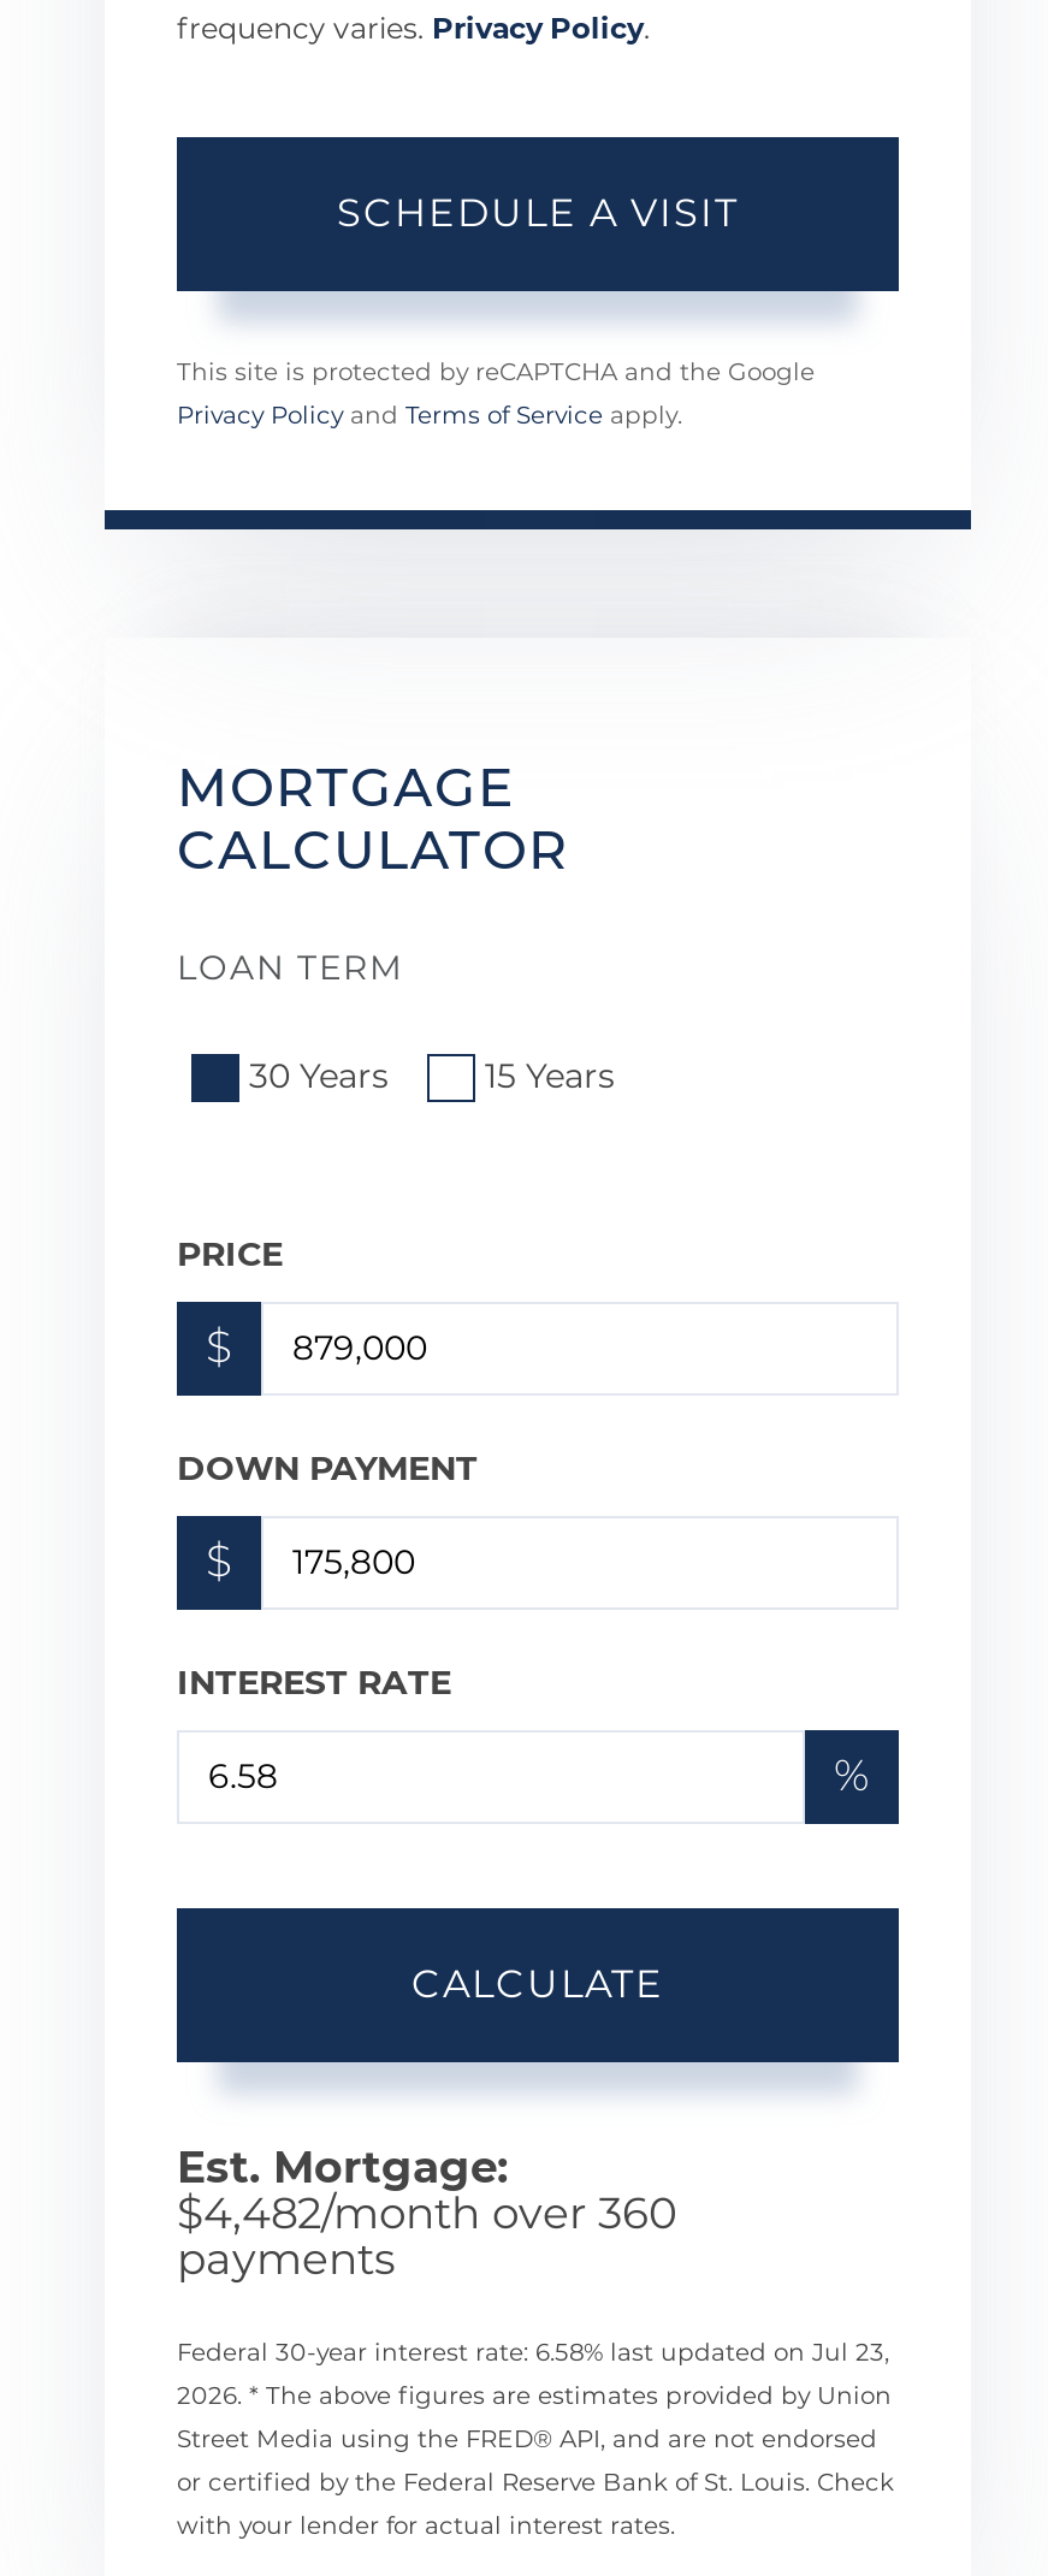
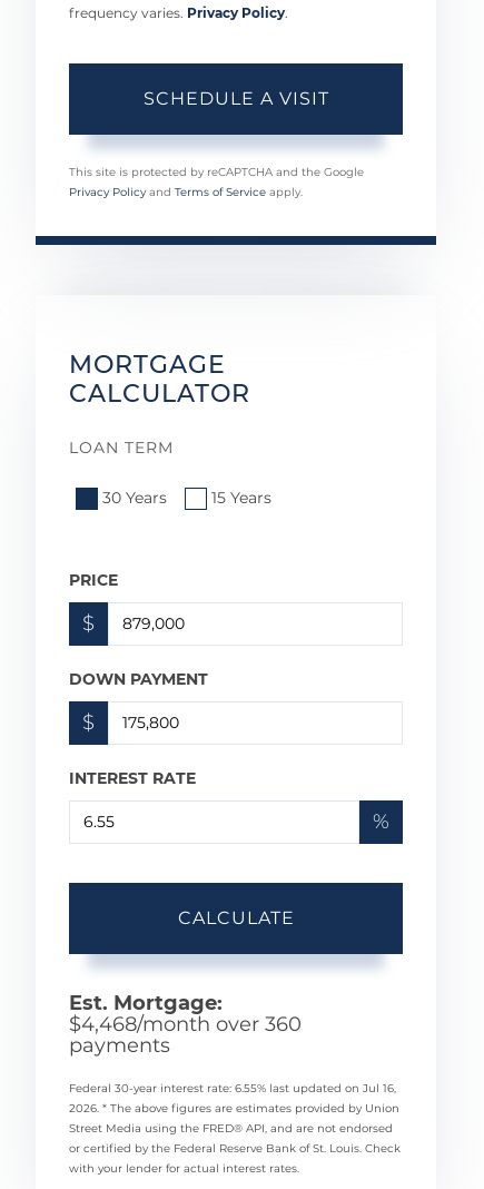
- $4,482/month over 360
+ $4,468/month over 360

- Federal 30-year interest rate: 6.58% last updated on Jul 23,
+ Federal 30-year interest rate: 6.55% last updated on Jul 16,
